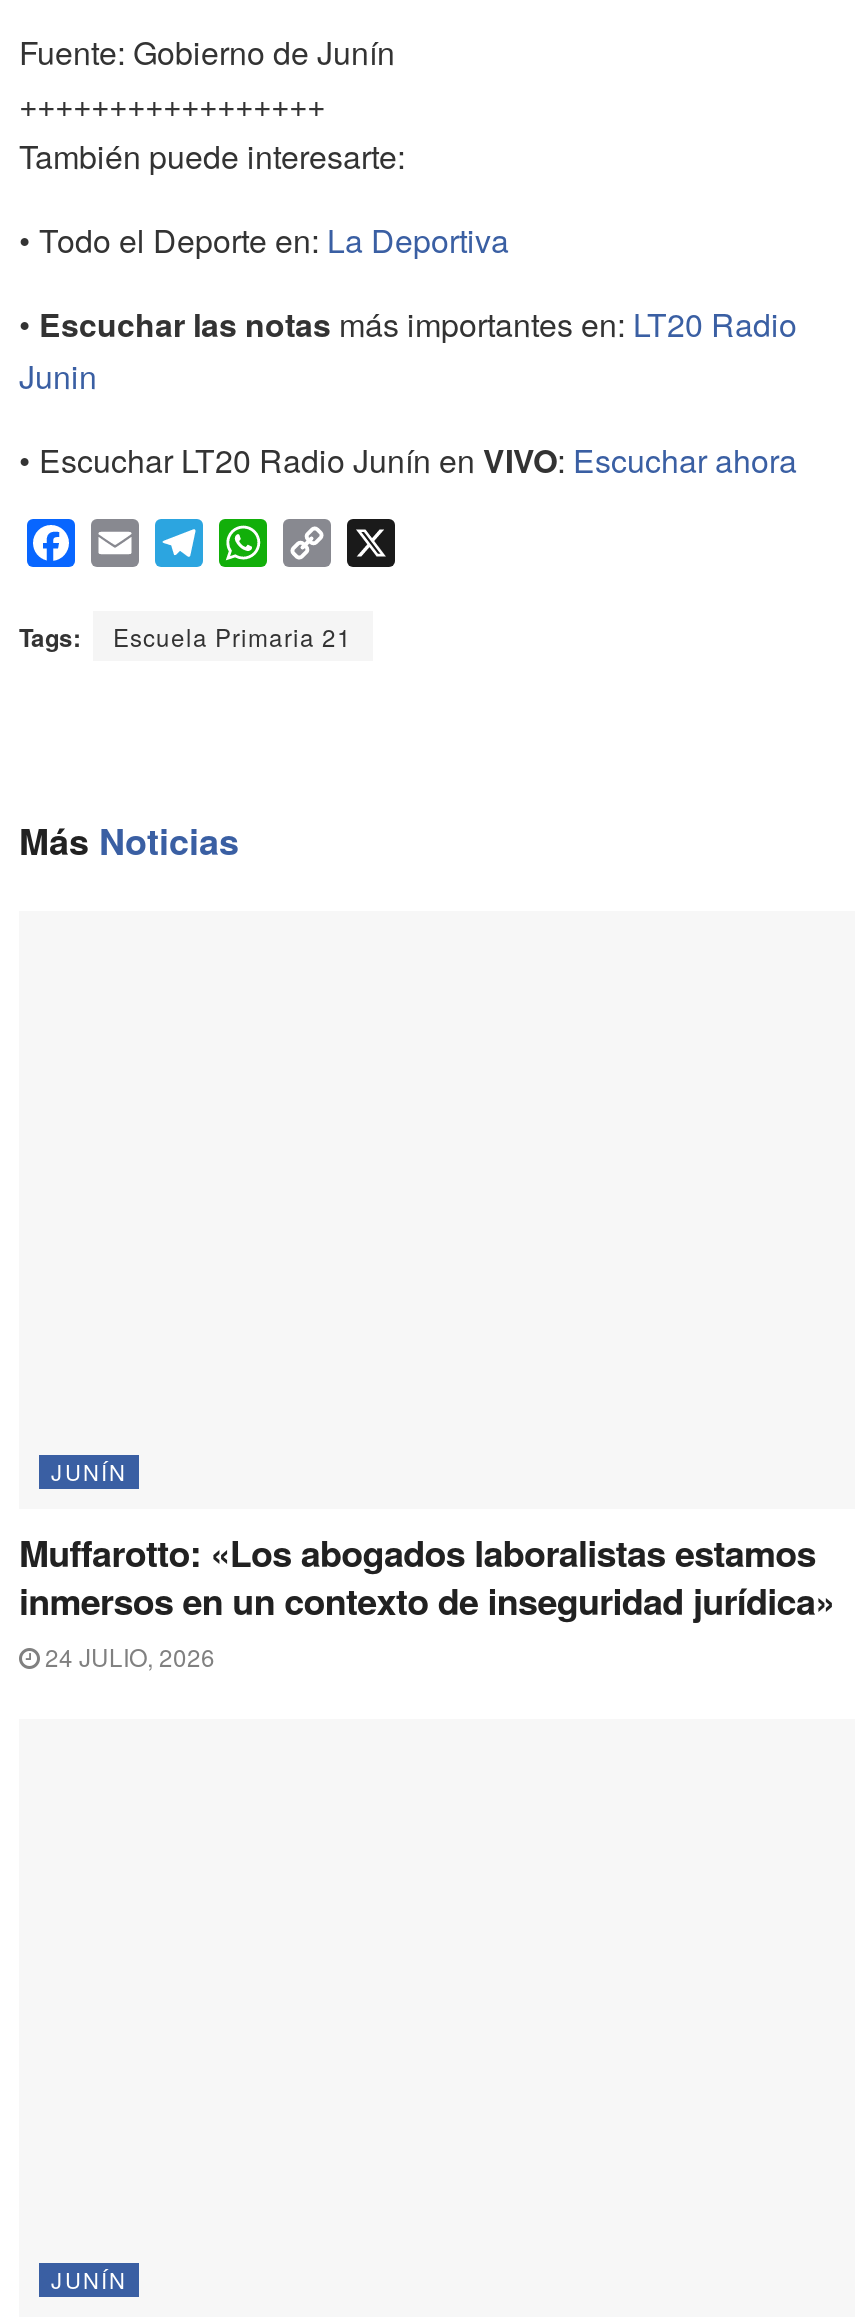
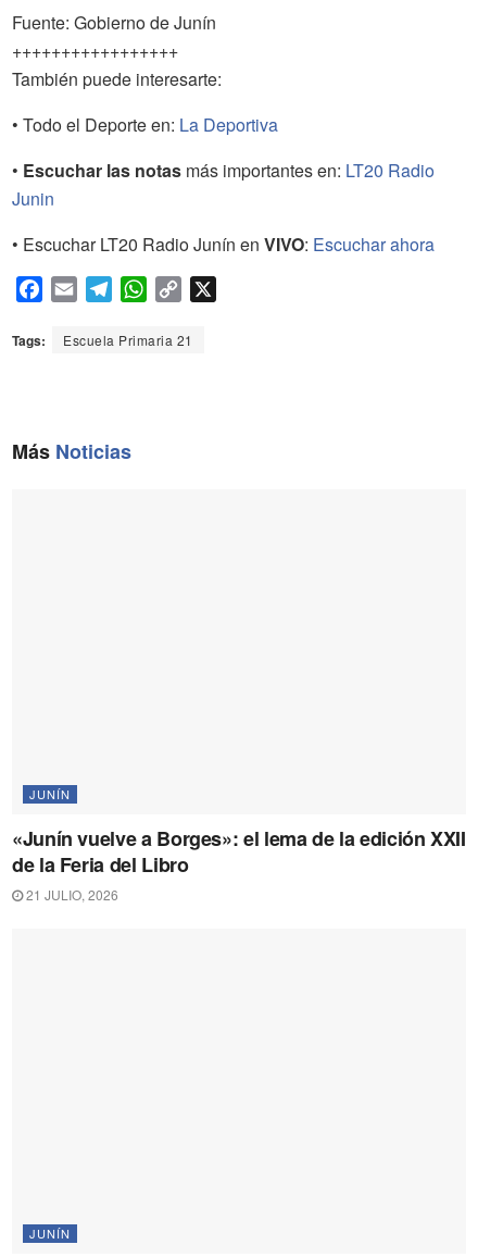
- Muffarotto: «Los abogados laboralistas estamos
- inmersos en un contexto de inseguridad jurídica»
- 24 JULIO, 2026
+ «Junín vuelve a Borges»: el lema de la edición XXII
+ de la Feria del Libro
+ 21 JULIO, 2026
